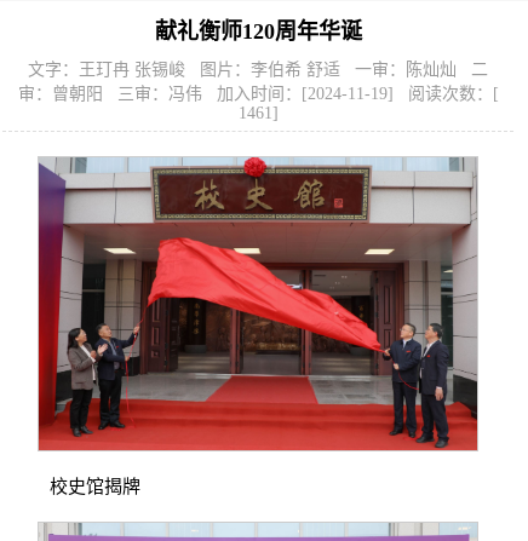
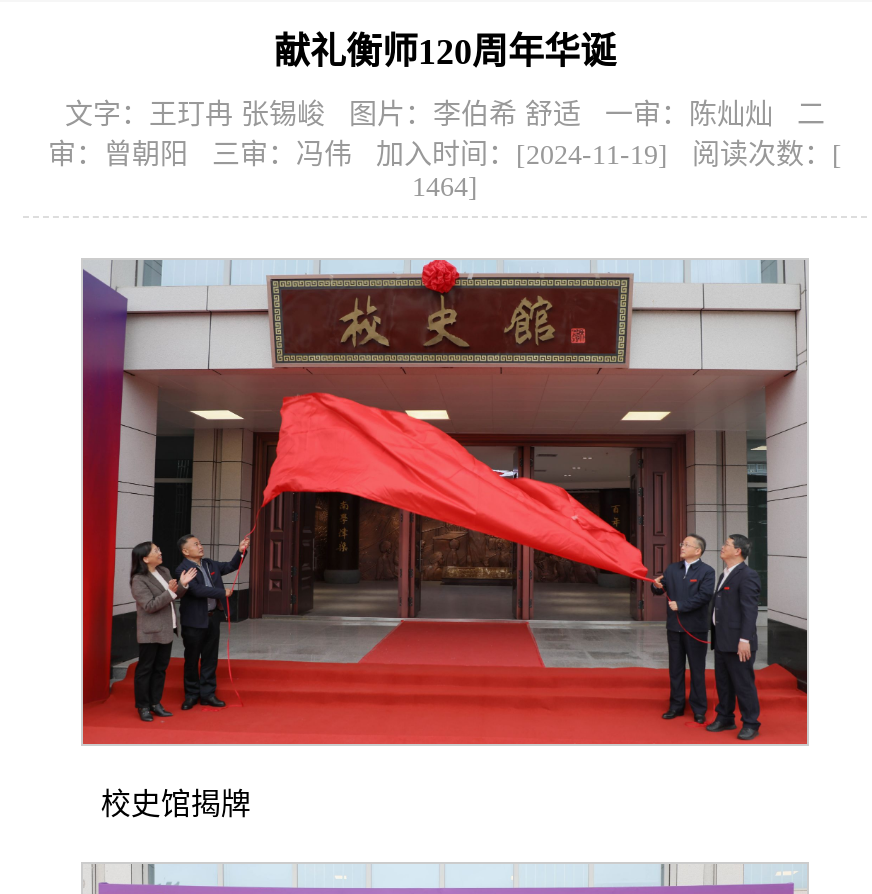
- 1461]
+ 1464]
